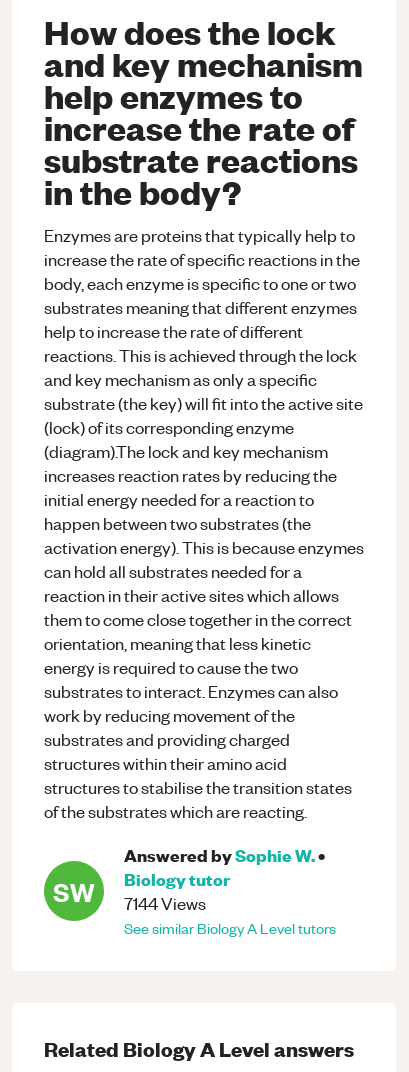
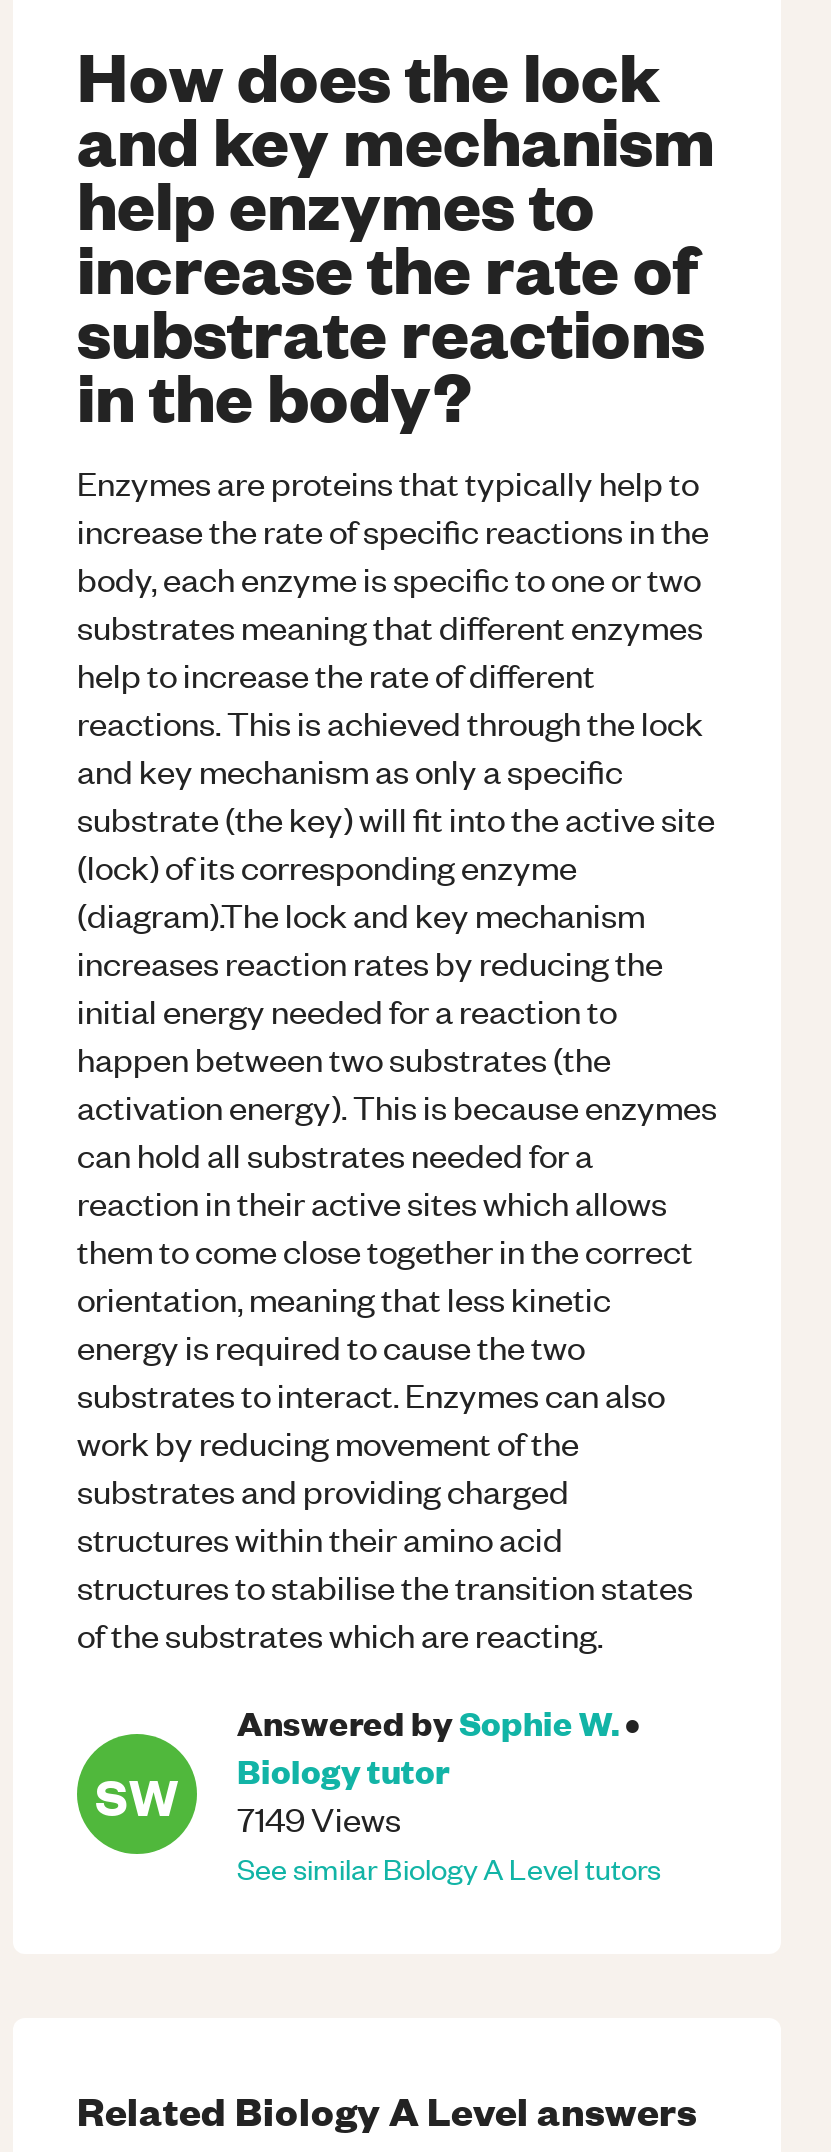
- SW 7144 Views Biologytutor
+ SW 7149 Views Biologytutor
